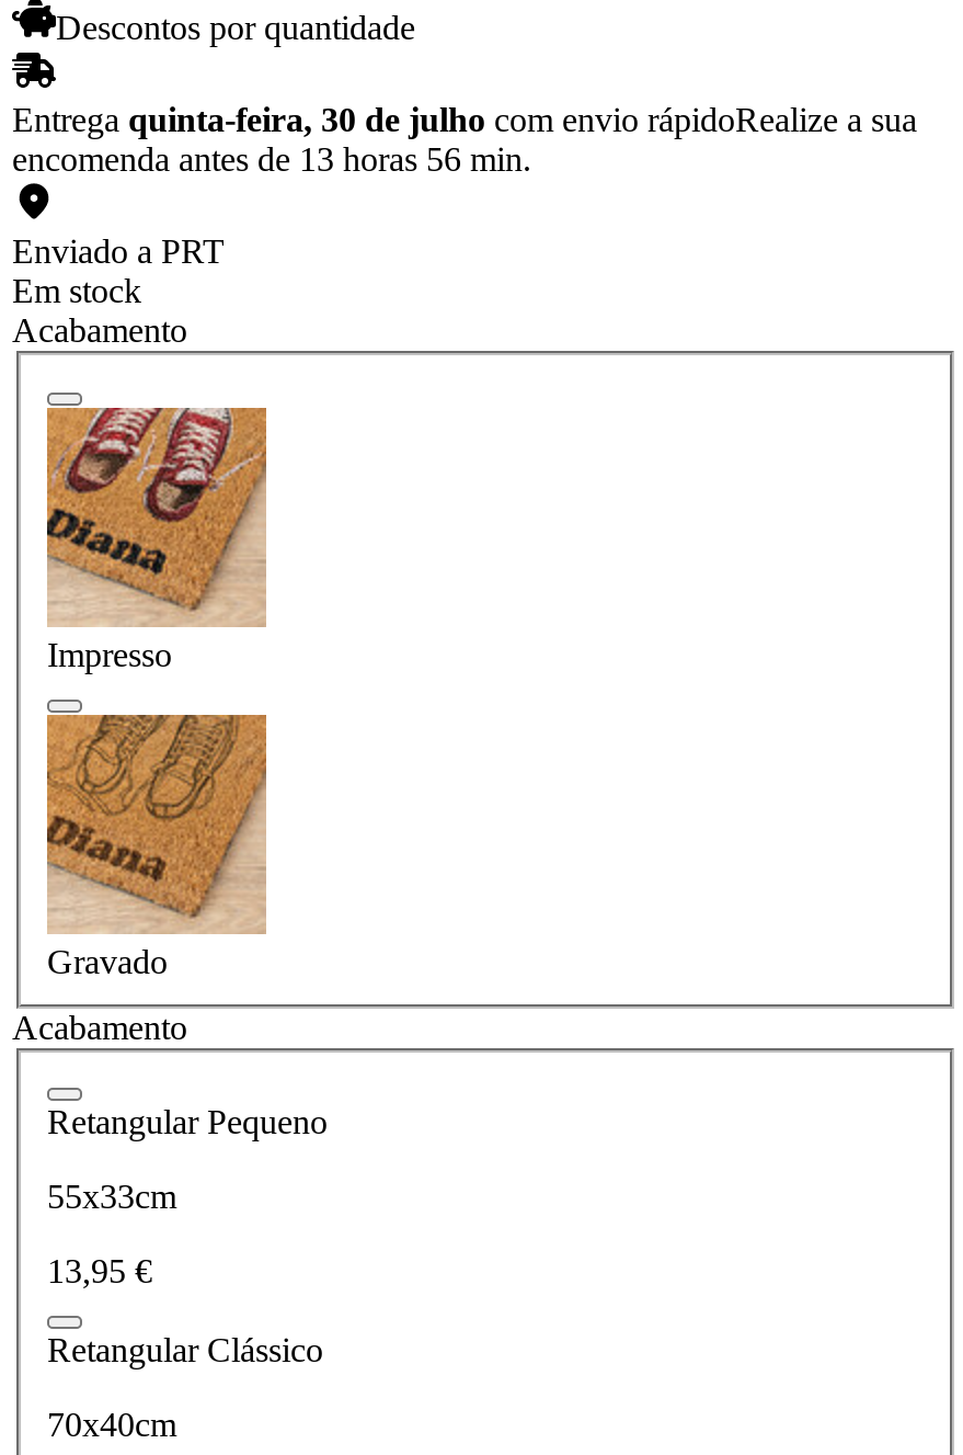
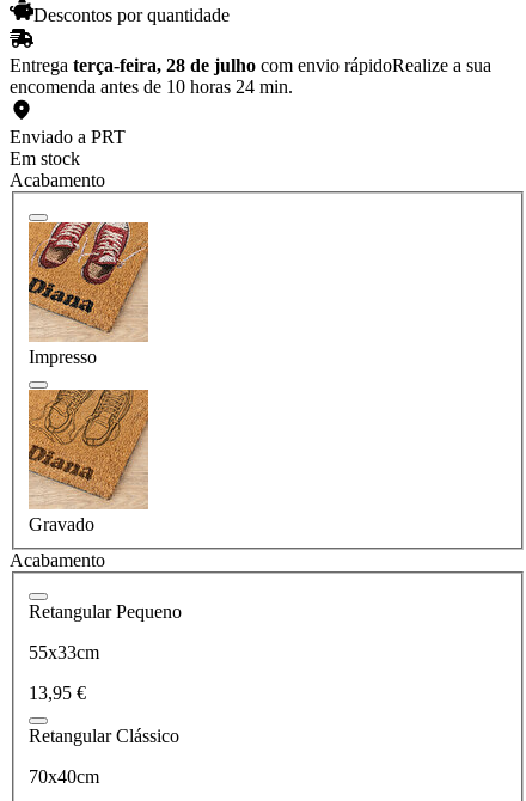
- Entrega quinta-feira, 30 de julho com envio rápidoRealize a sua
+ Entrega terça-feira, 28 de julho com envio rápidoRealize a sua

- encomenda antes de 13 horas 56 min.
+ encomenda antes de 10 horas 24 min.
